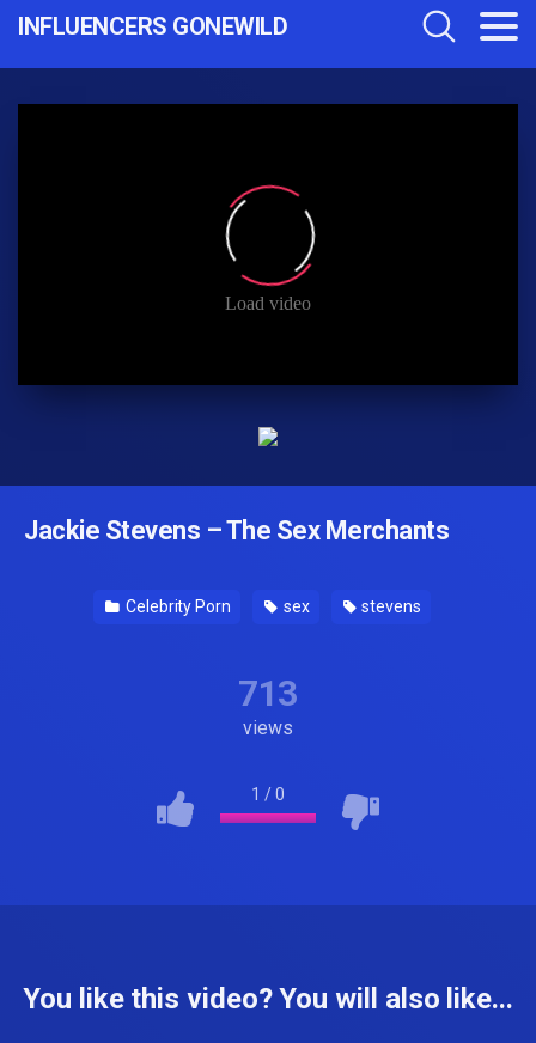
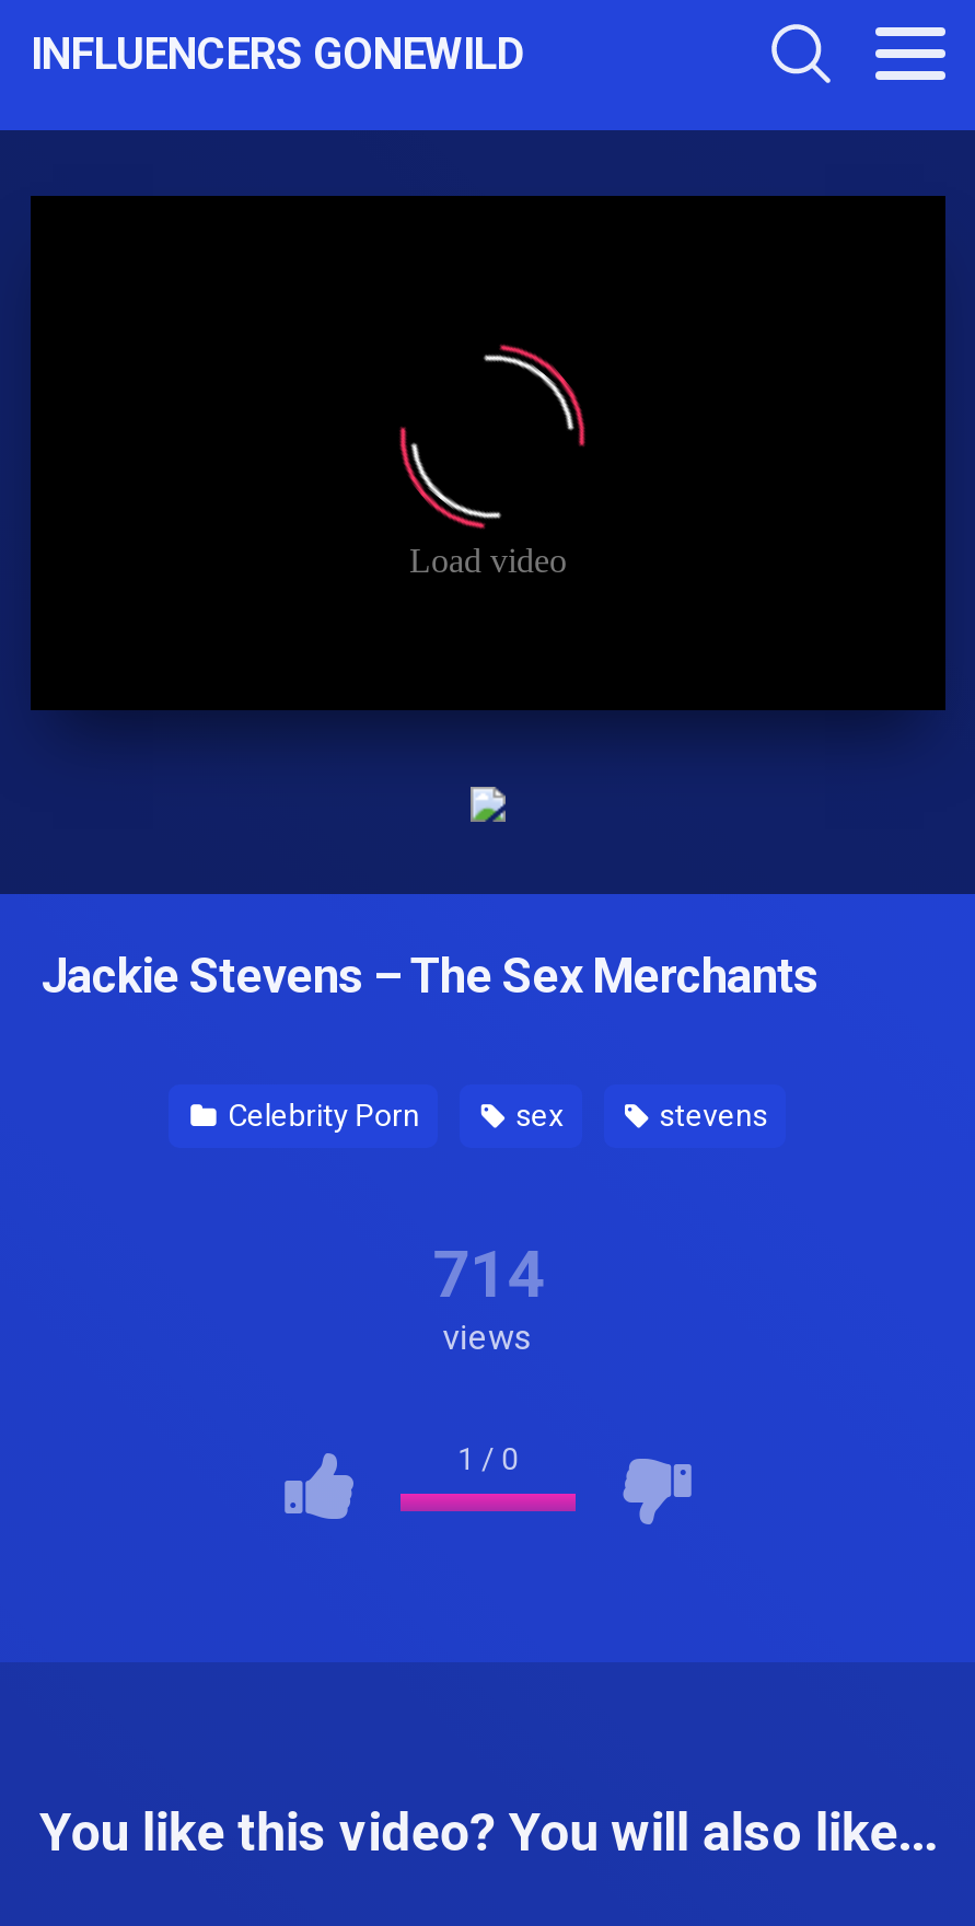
- [image]
+ [image]

- 713
+ 714
